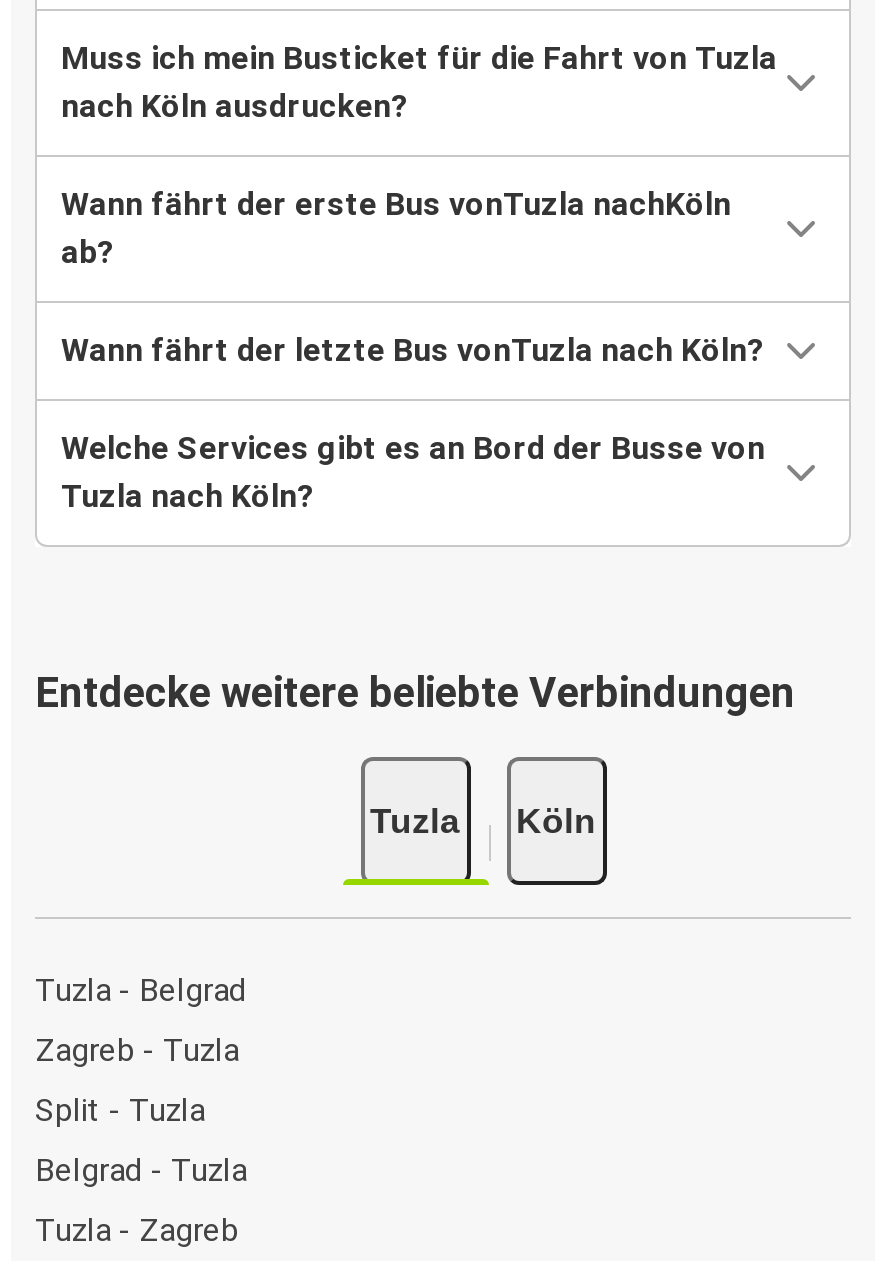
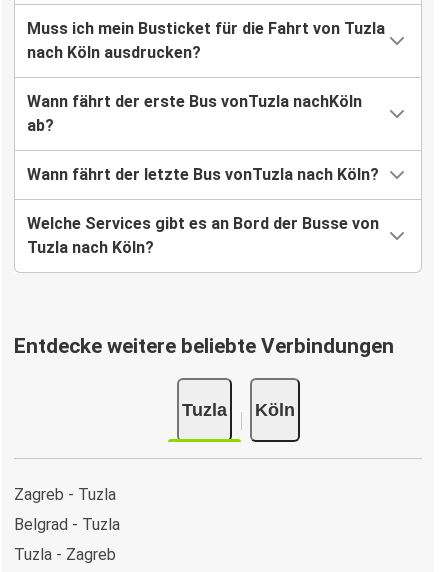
- Tuzla - Belgrad

- Split - Tuzla
